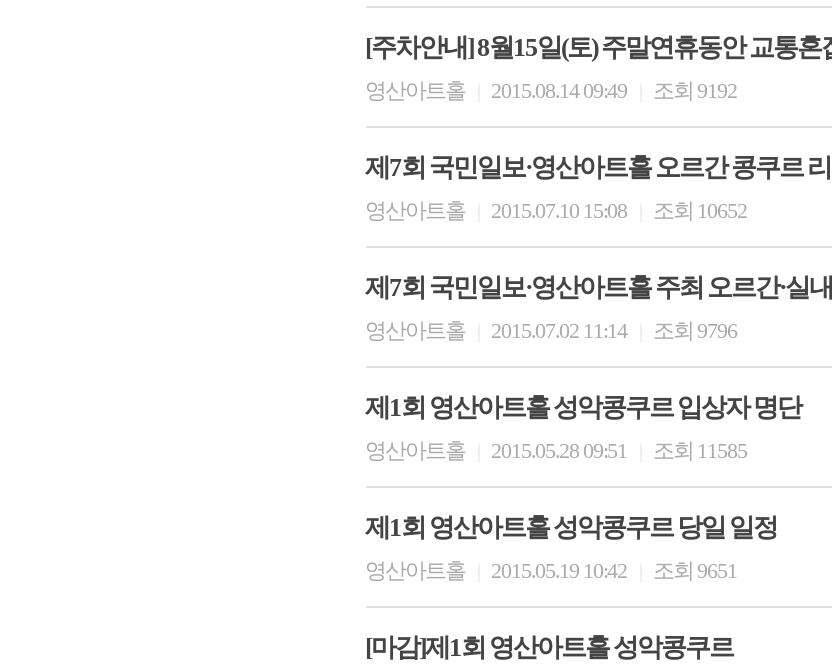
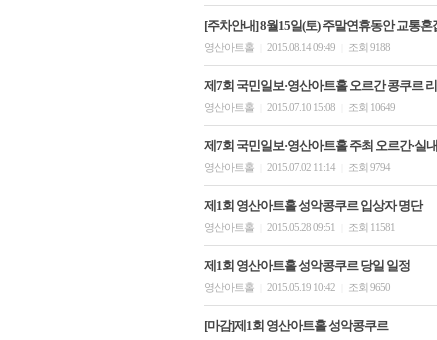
- 영산아트홀 2015.08.14 09:49 조회 9192
+ 영산아트홀 2015.08.14 09:49 조회 9188

- 영산아트홀 2015.07.10 15:08 조회 10652
+ 영산아트홀 2015.07.10 15:08 조회 10649

- 영산아트홀 2015.07.02 11:14 조회 9796
+ 영산아트홀 2015.07.02 11:14 조회 9794

- 영산아트홀 2015.05.28 09:51 조회 11585
+ 영산아트홀 2015.05.28 09:51 조회 11581

- 영산아트홀 2015.05.19 10:42 조회 9651
+ 영산아트홀 2015.05.19 10:42 조회 9650
